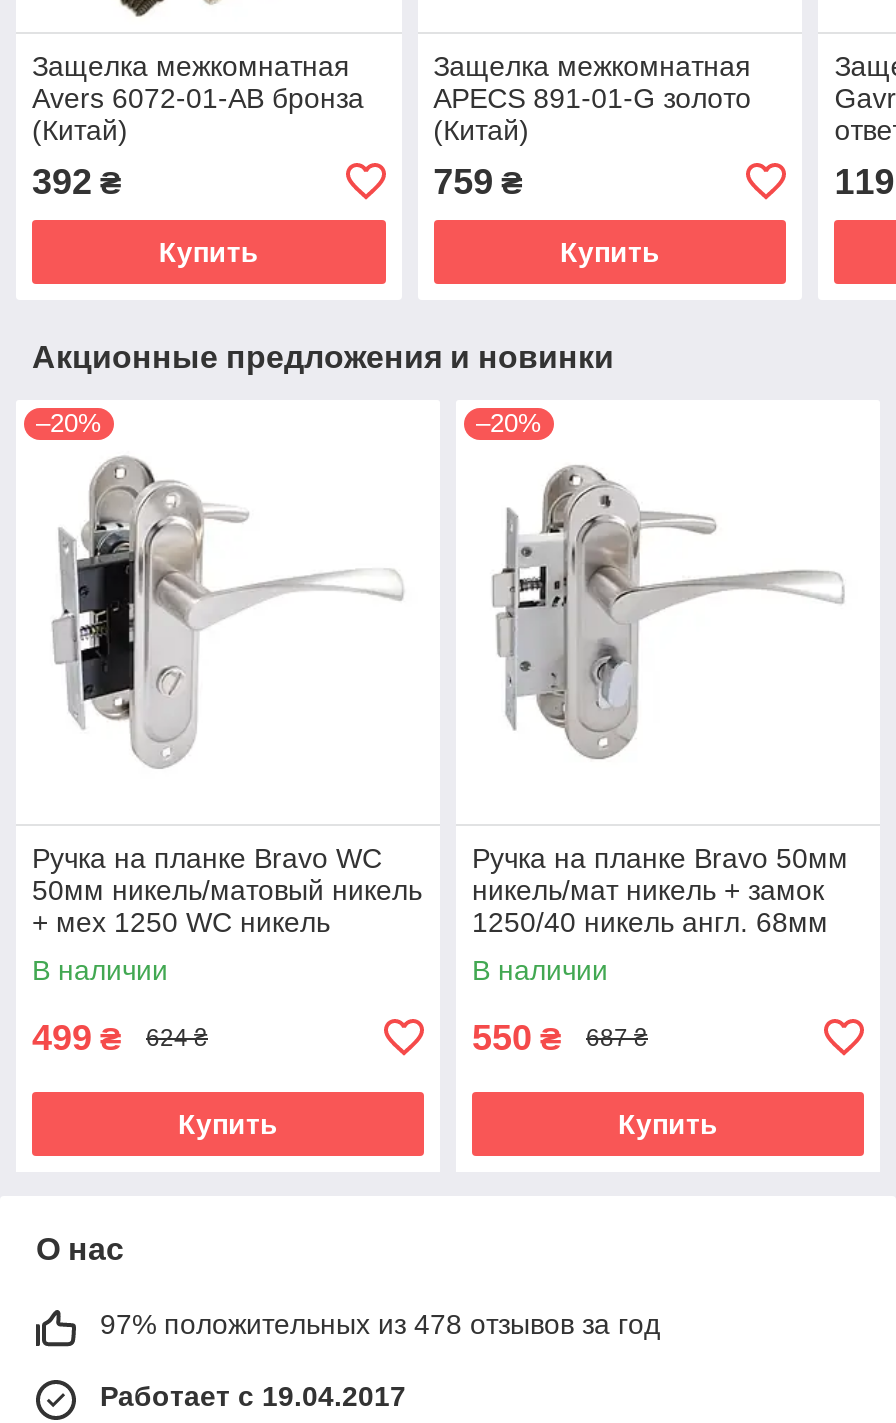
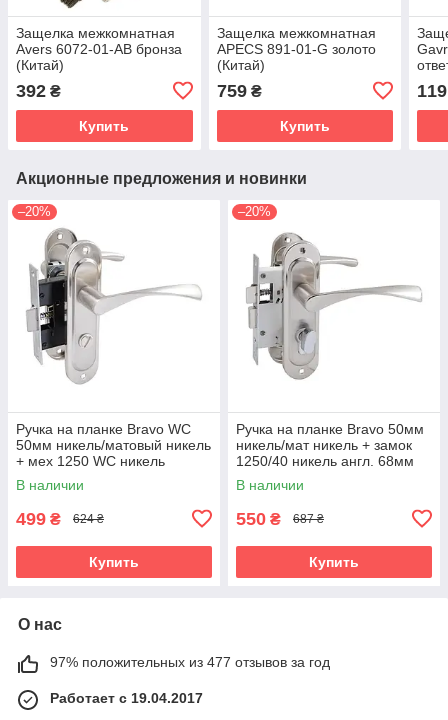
- 97% положительных из 478 отзывов за год
+ 97% положительных из 477 отзывов за год
